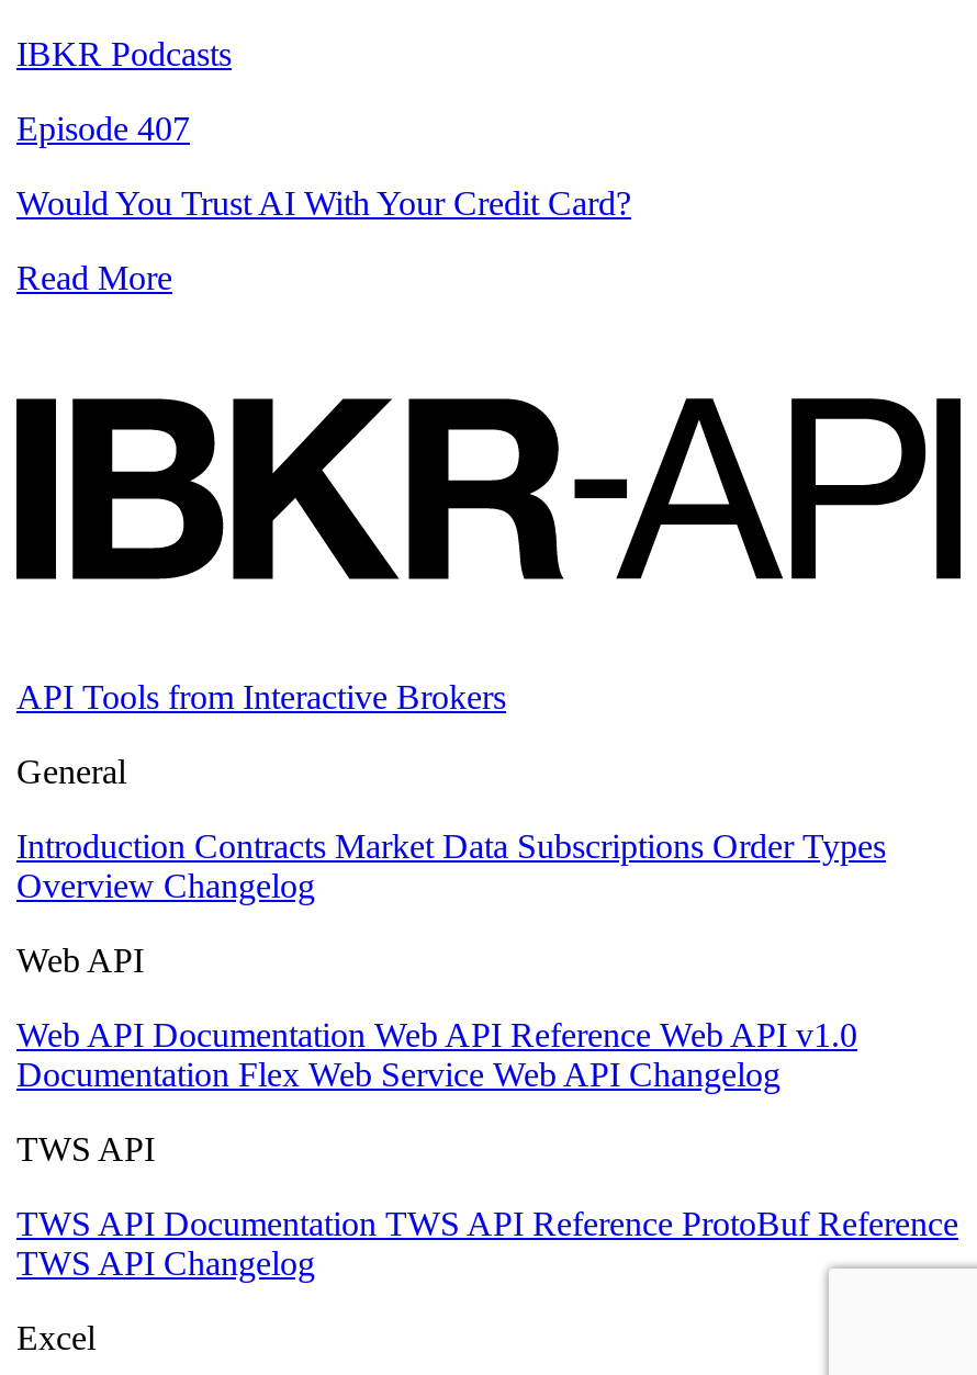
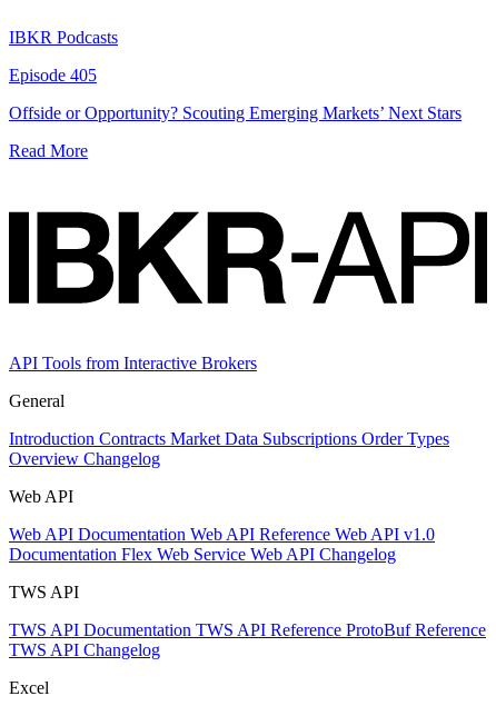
- Episode 407
+ Episode 405

- Would You Trust AI With Your Credit Card?
+ Offside or Opportunity? Scouting Emerging Markets’ Next Stars
